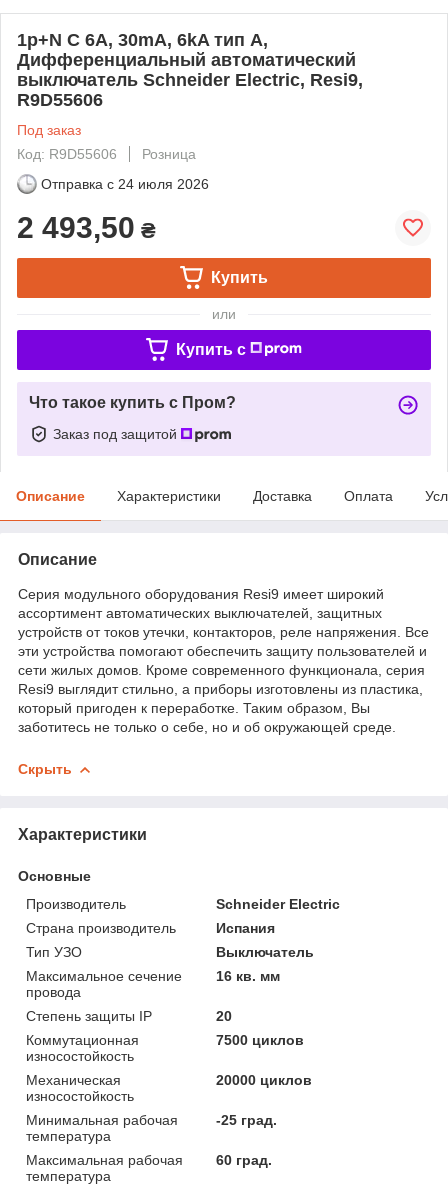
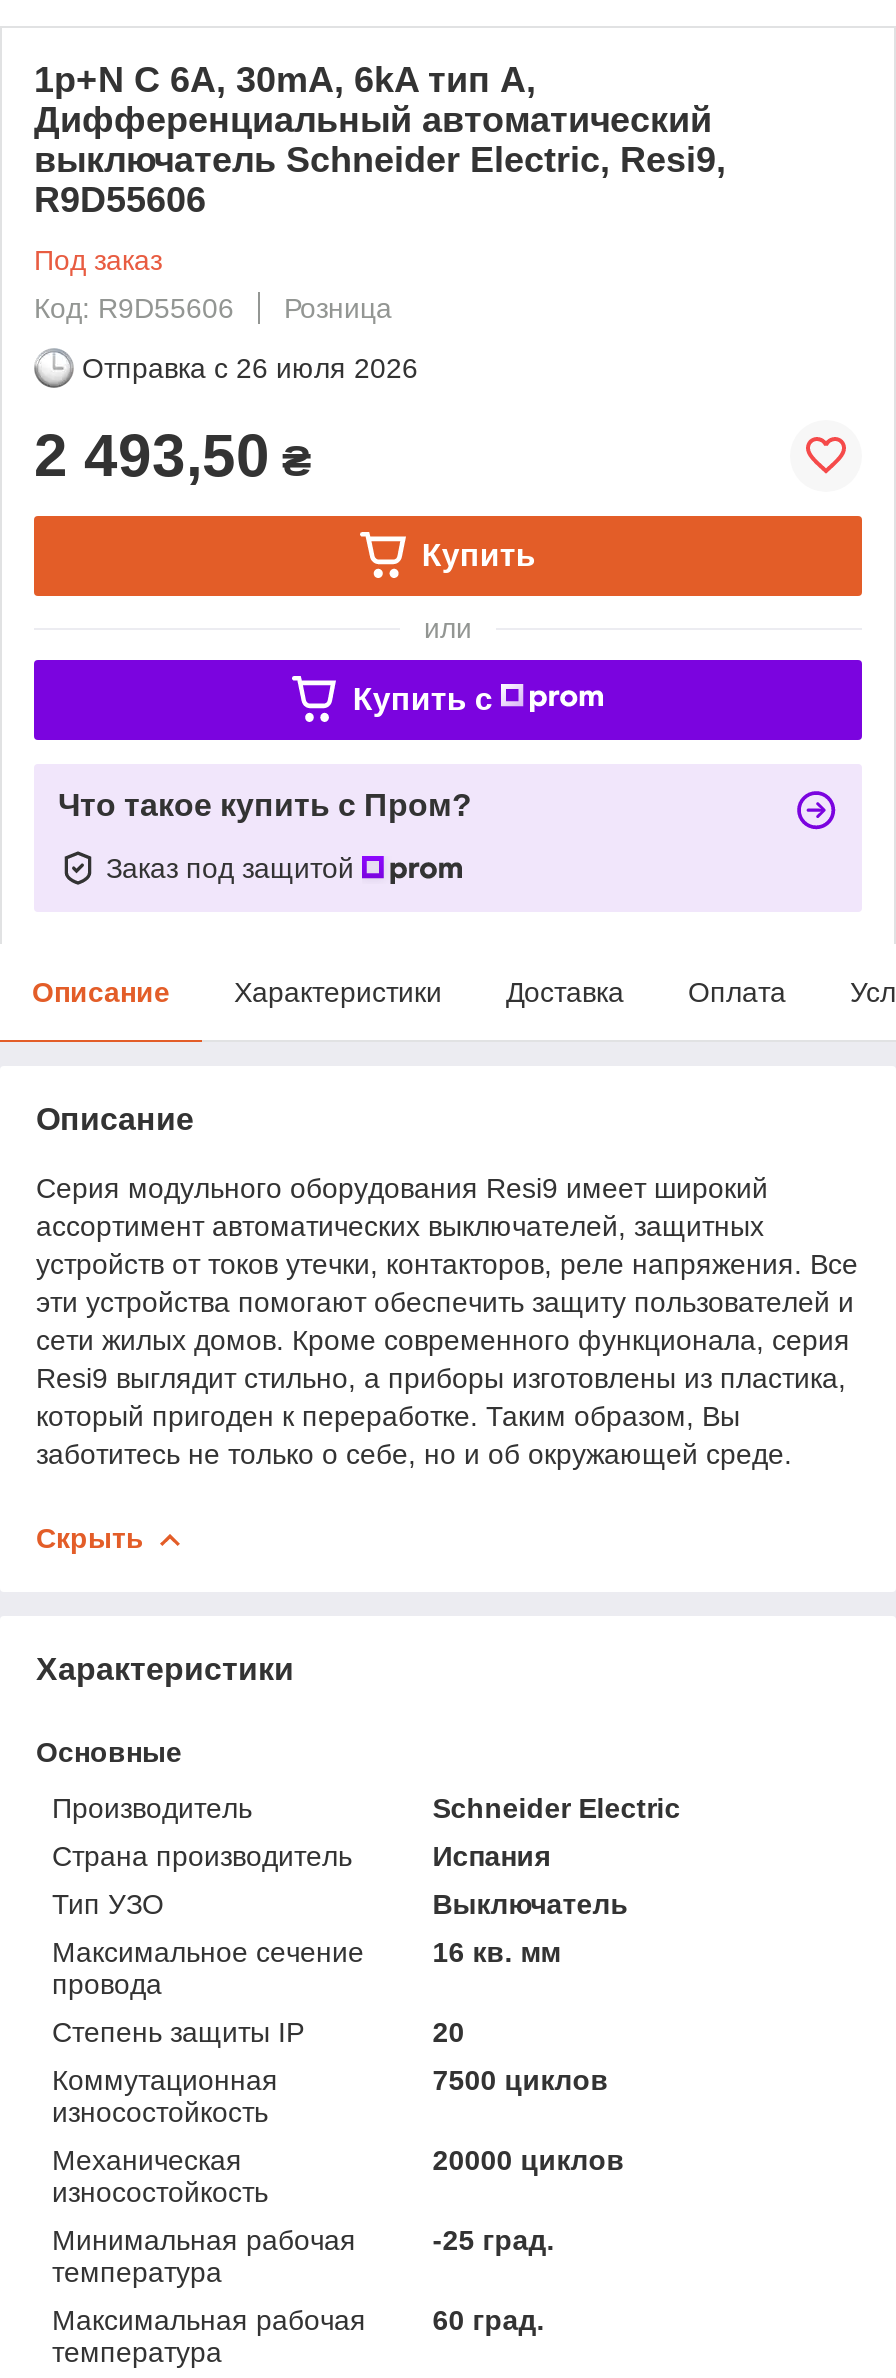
- Отправка с 24 июля 2026
+ Отправка с 26 июля 2026
